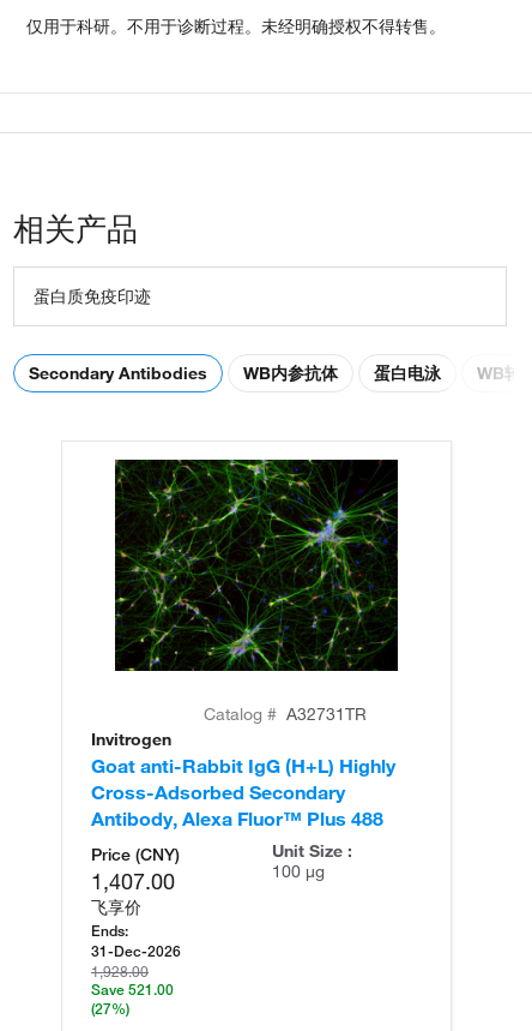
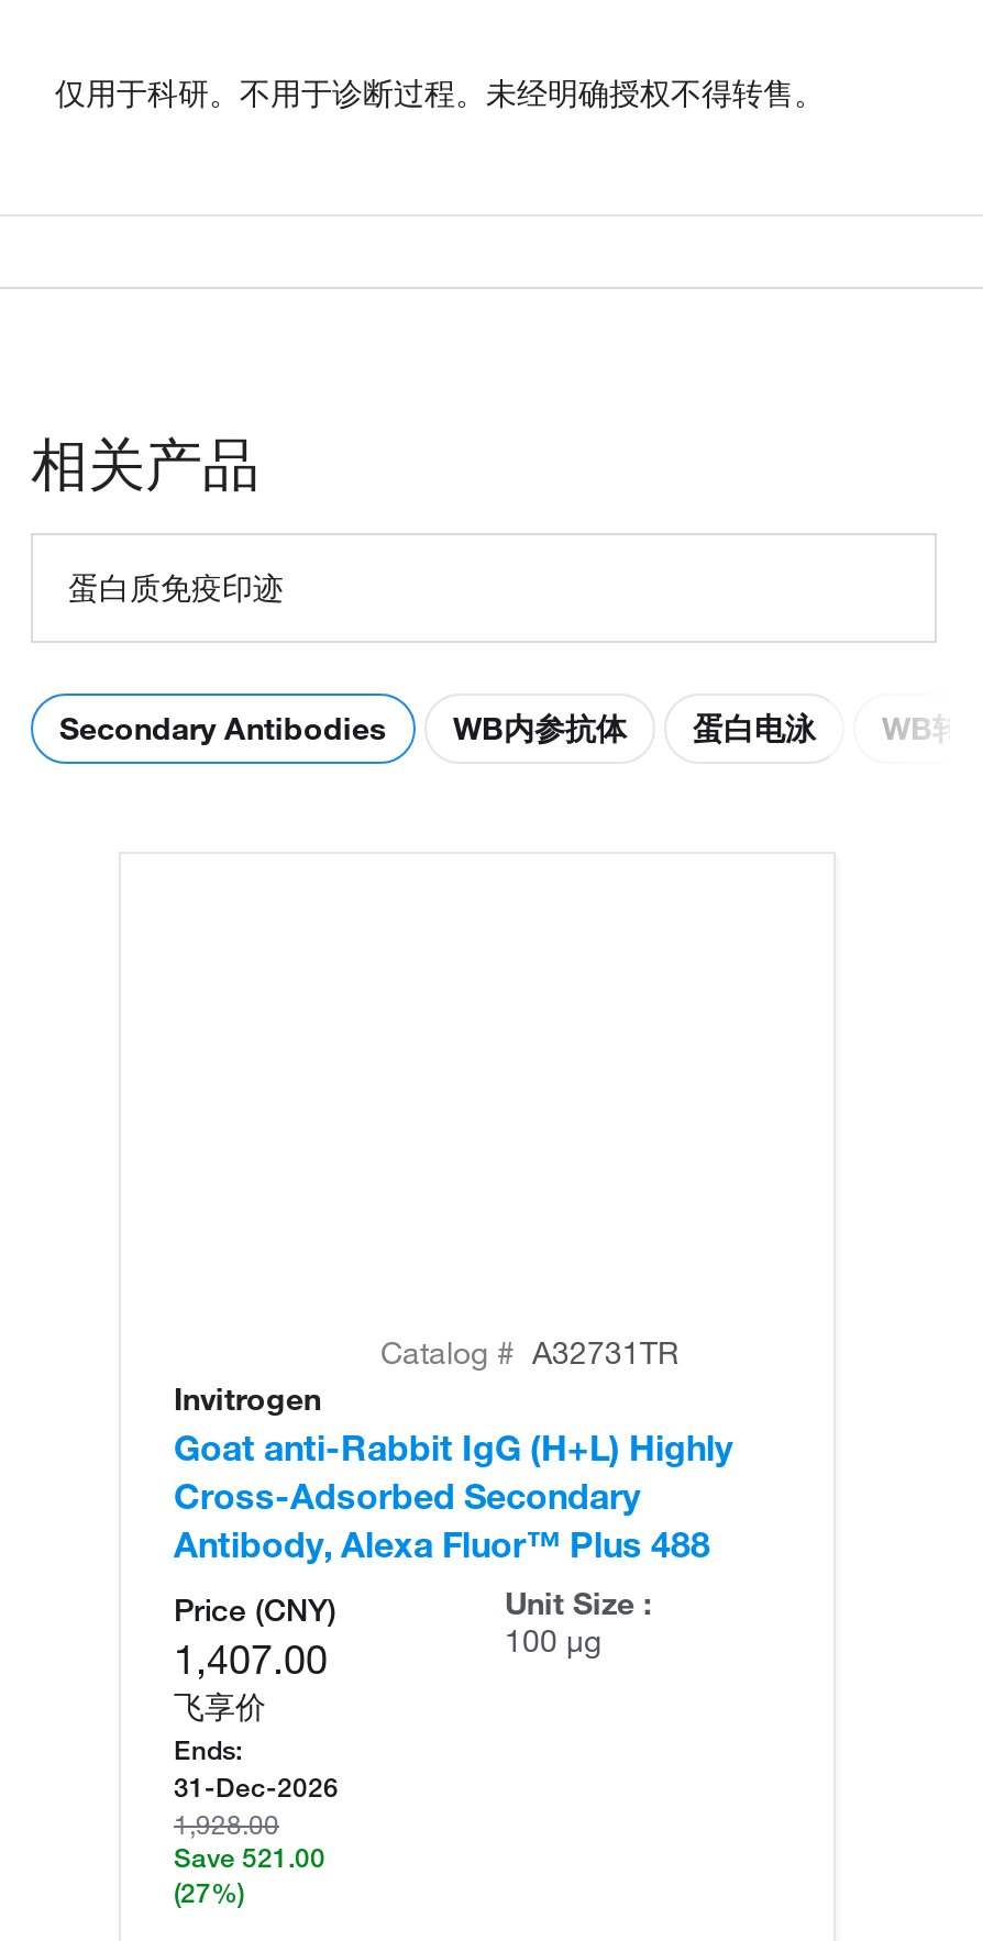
- [image]
